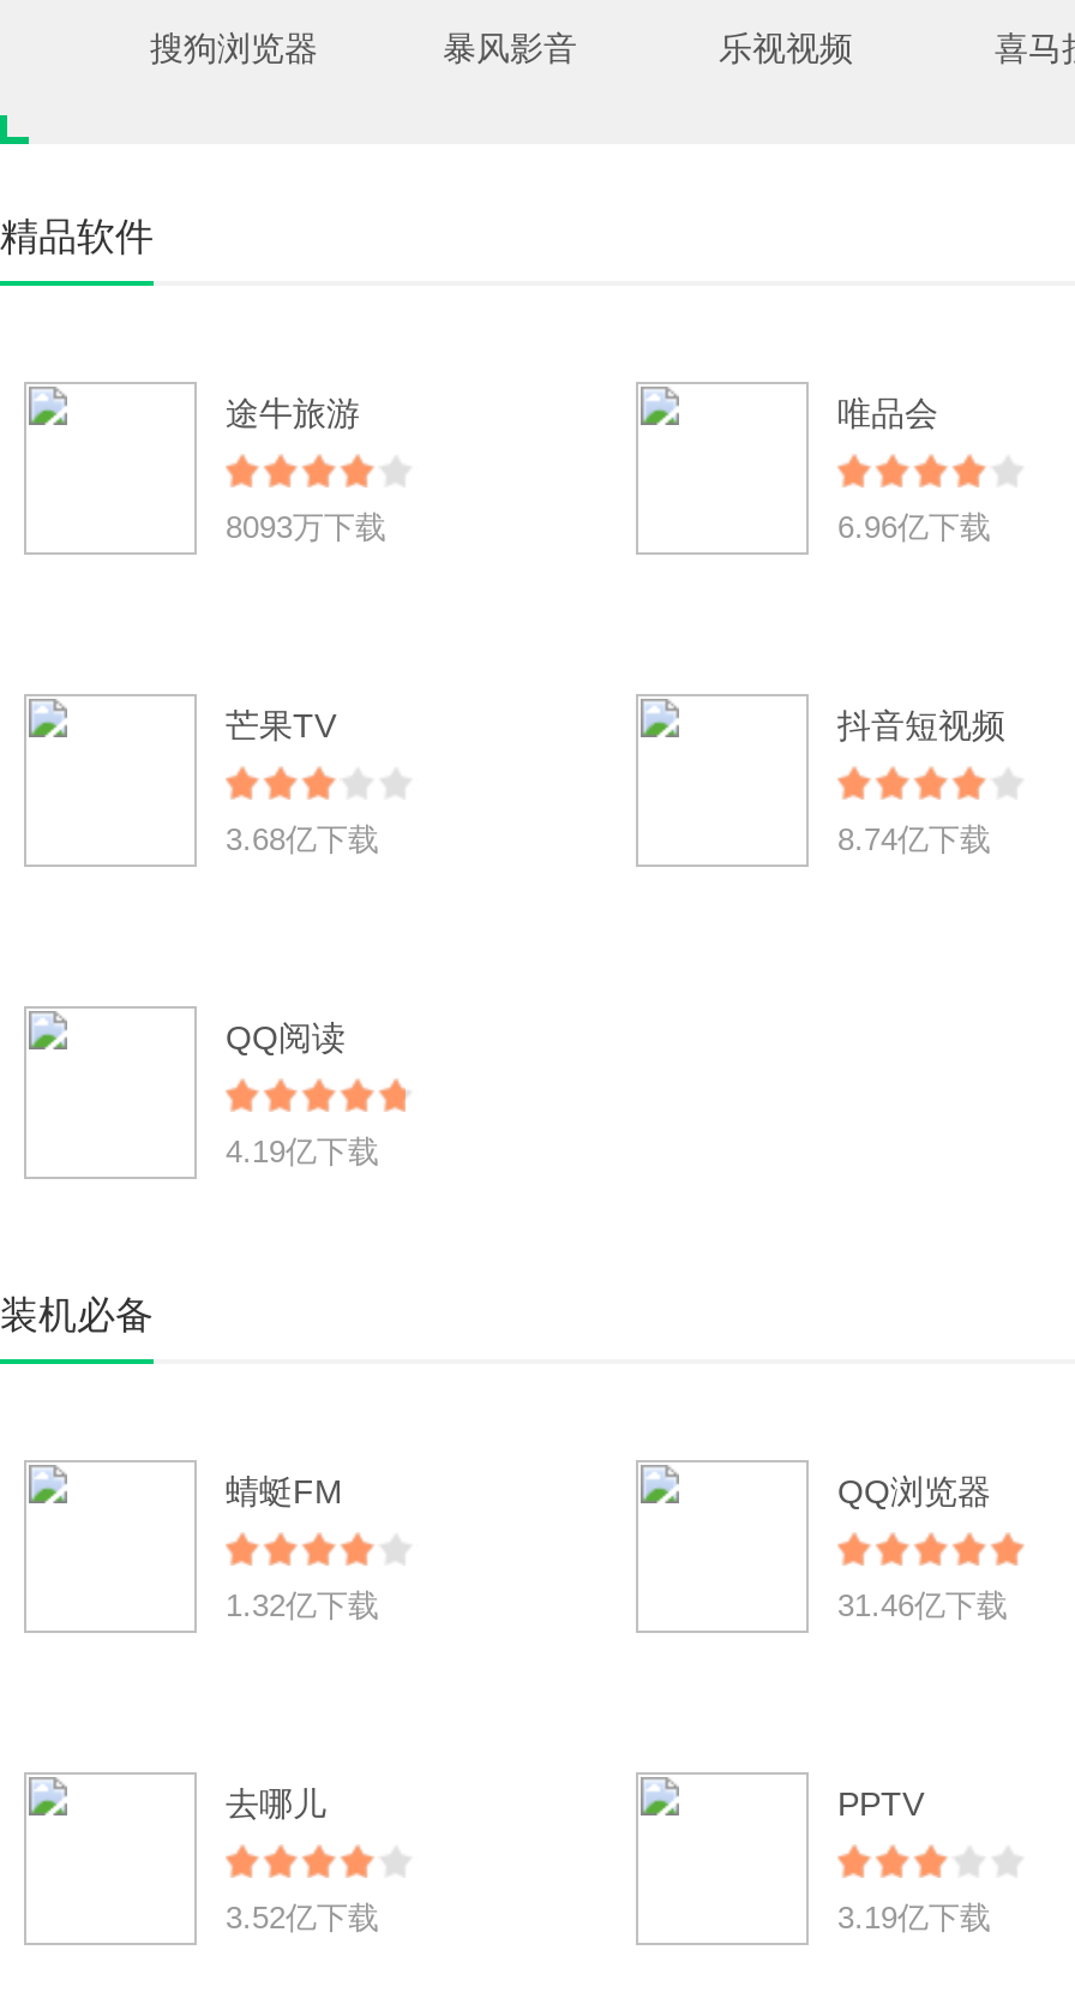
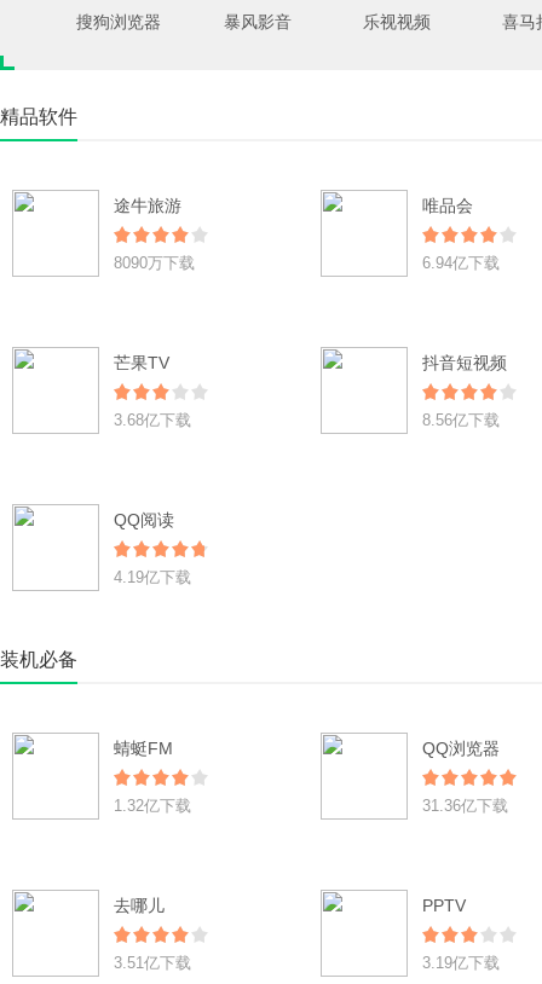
- 8093万下载
+ 8090万下载

- 6.96亿下载
+ 6.94亿下载

- 8.74亿下载
+ 8.56亿下载

- 31.46亿下载
+ 31.36亿下载

- 3.52亿下载
+ 3.51亿下载
